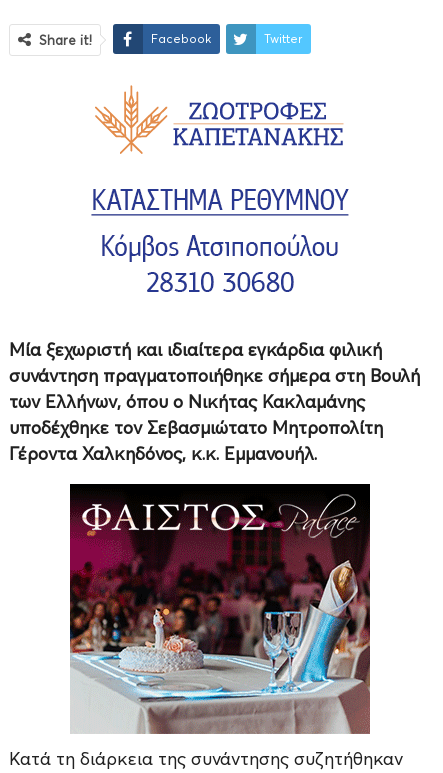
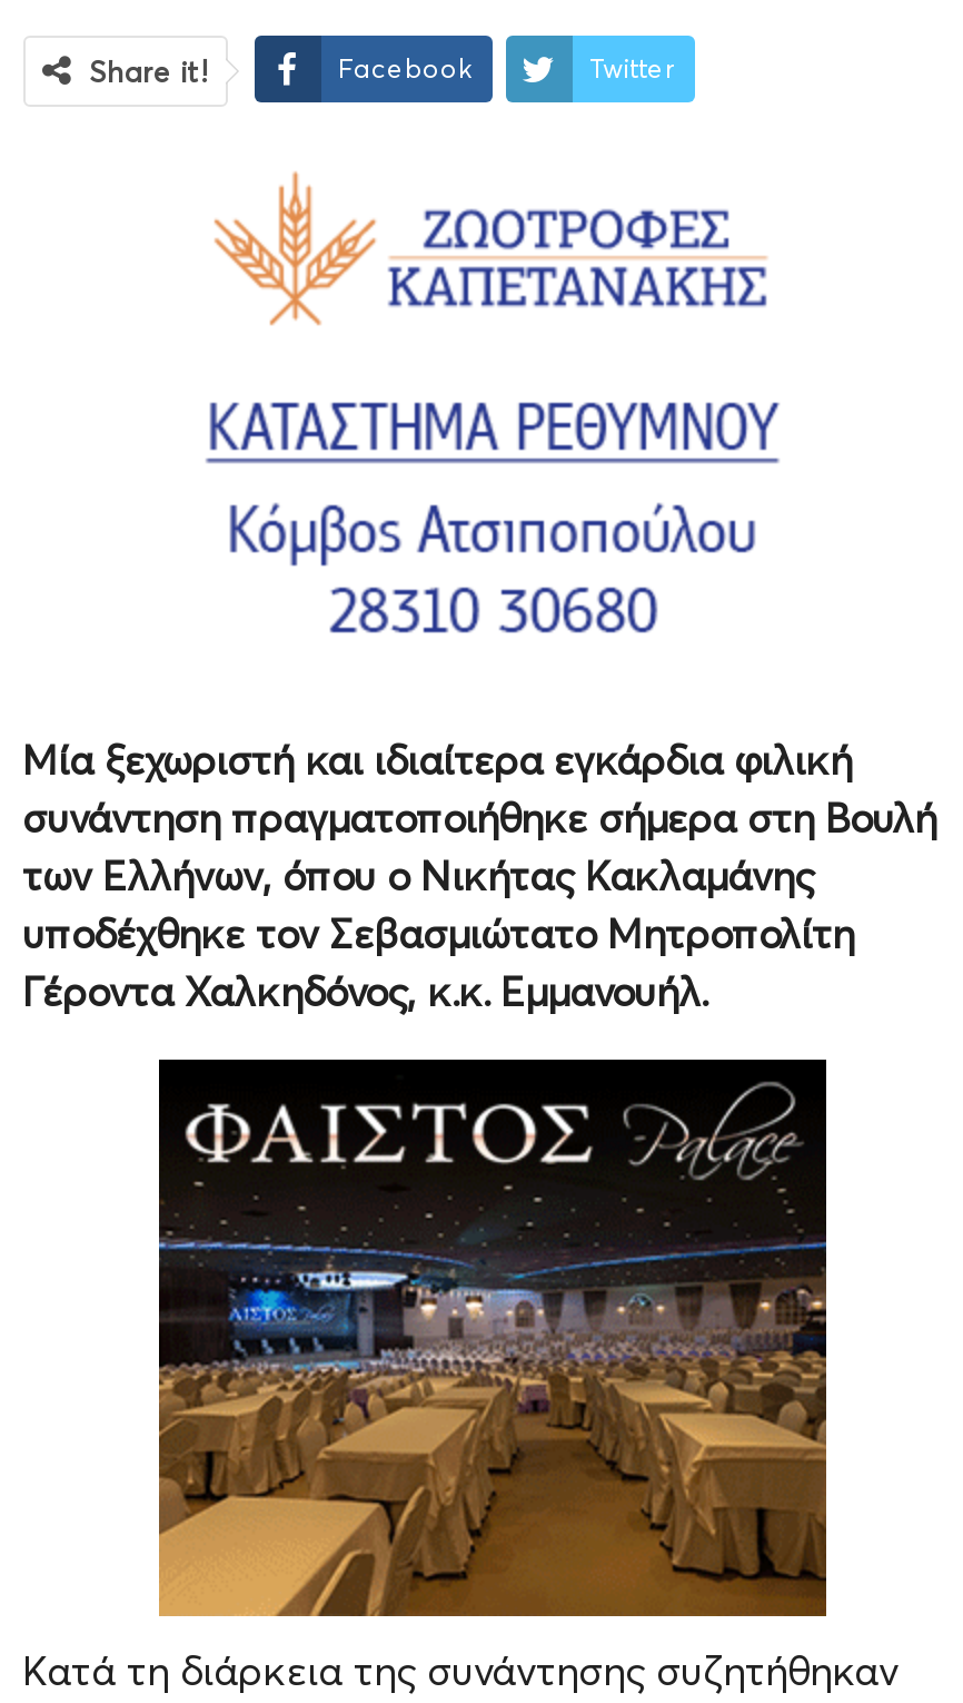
- [image]
+ [image]
